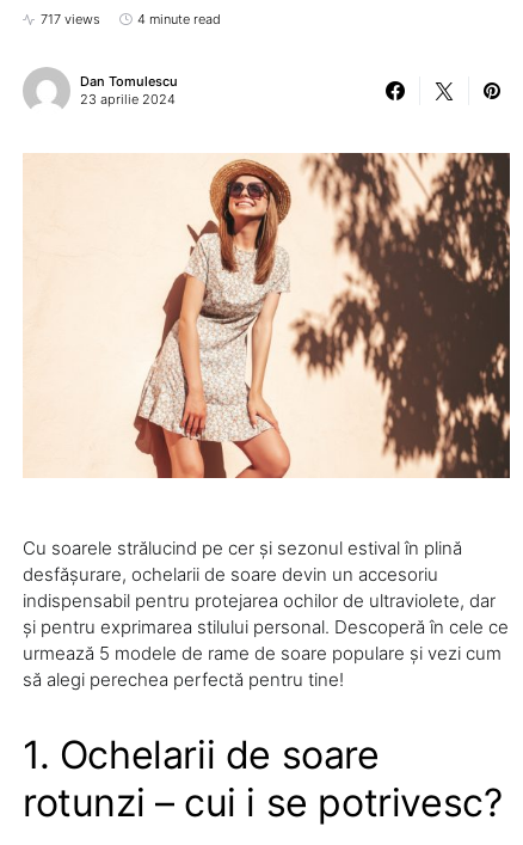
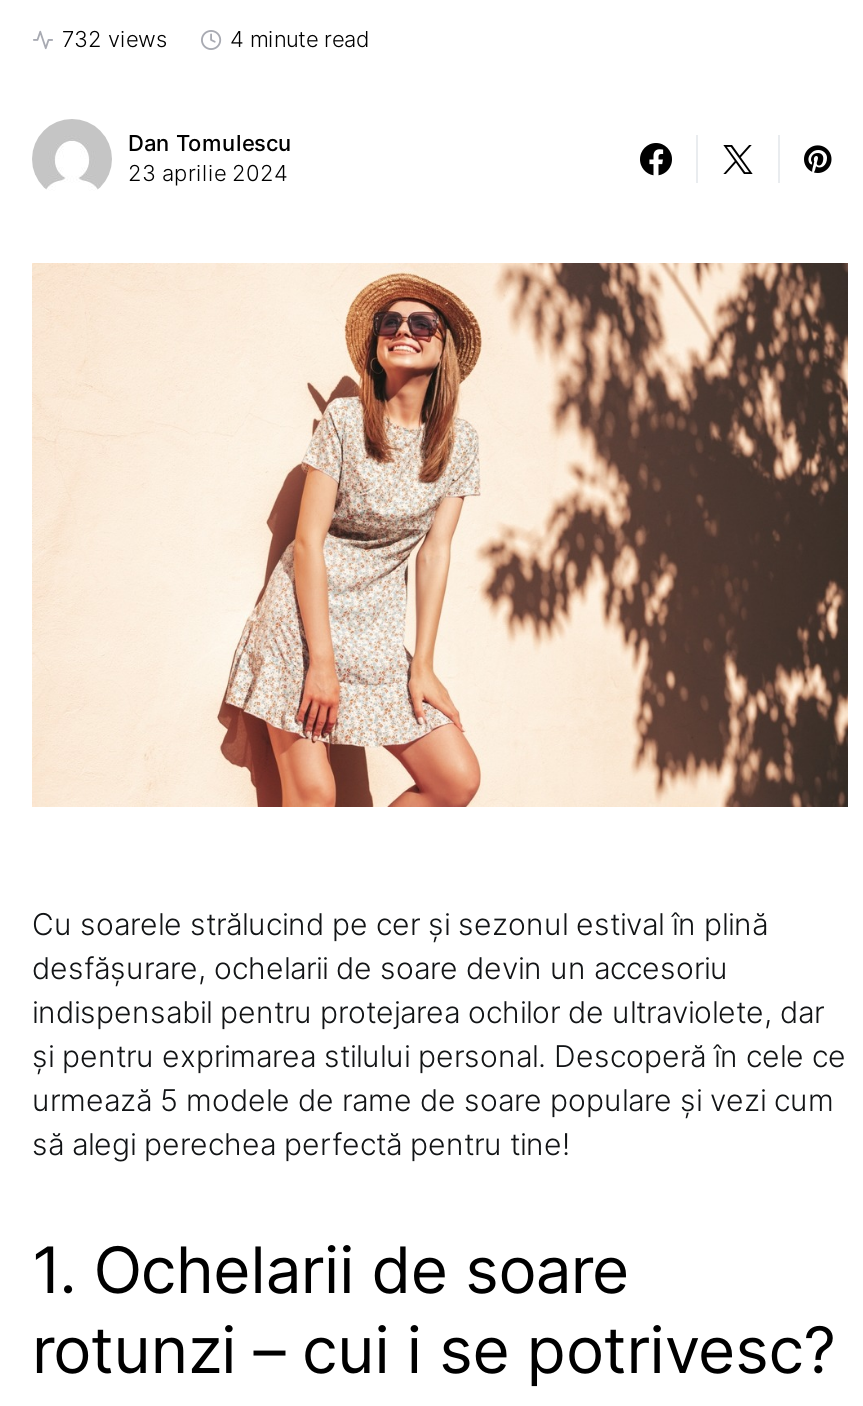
- 717 views
+ 732 views
